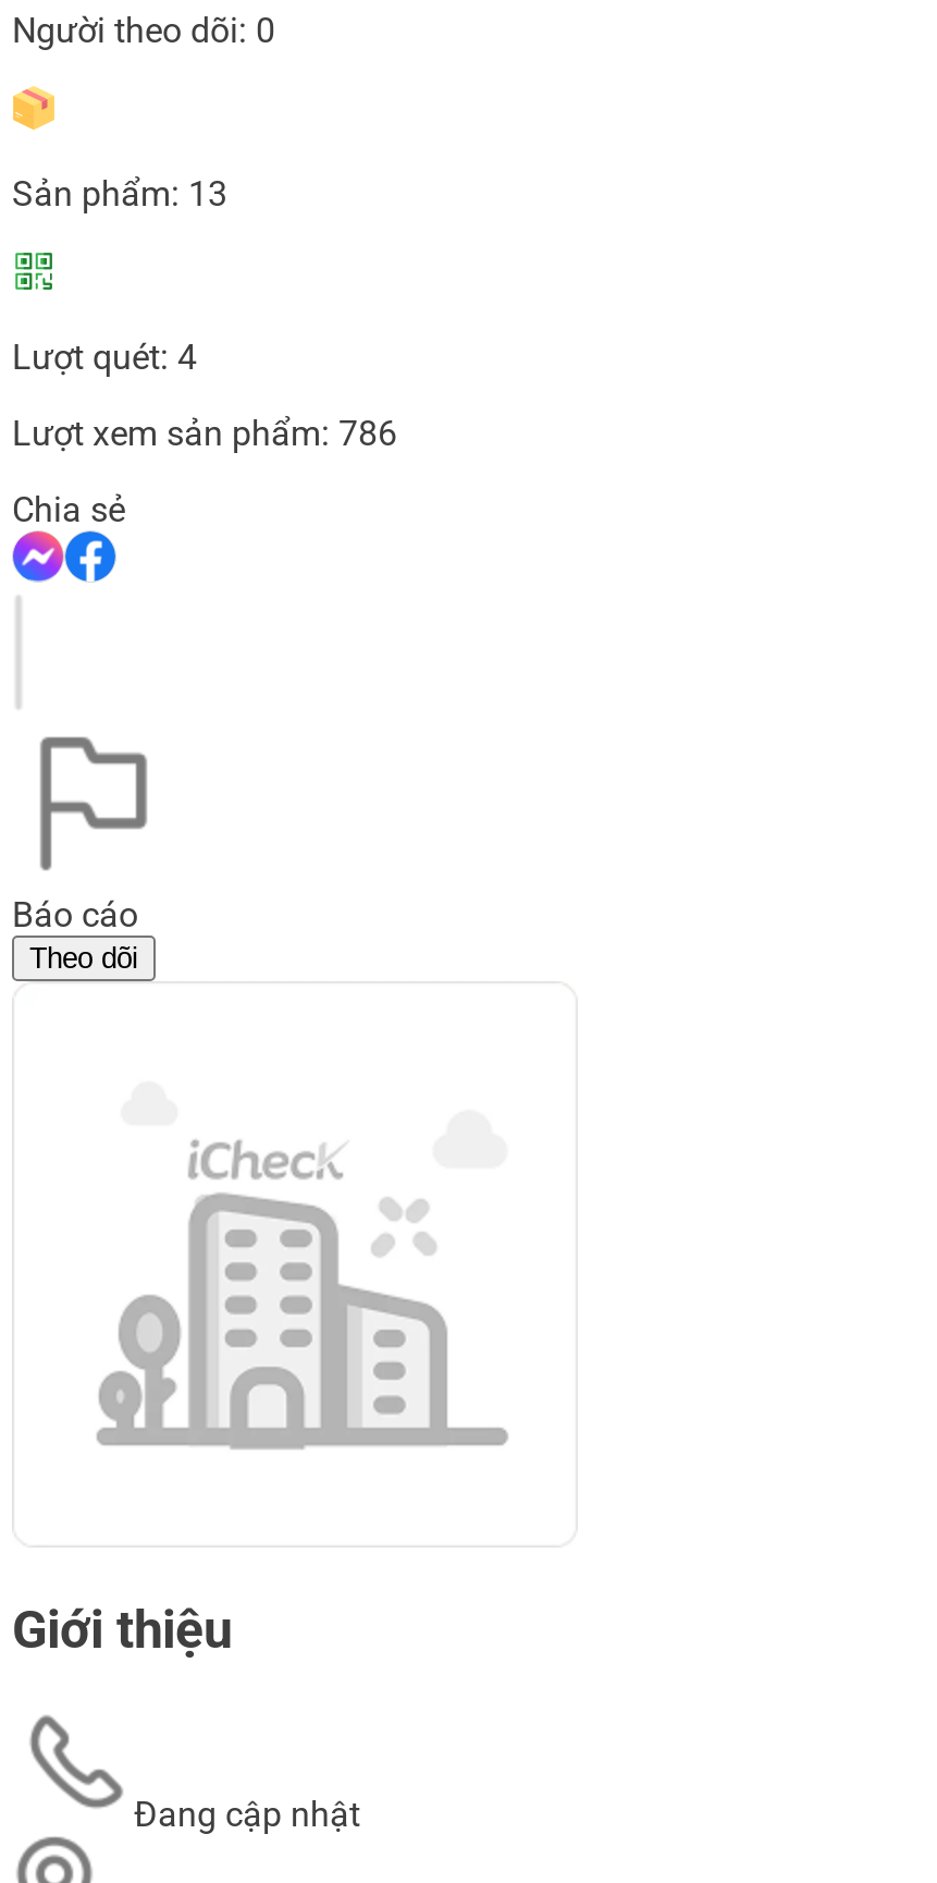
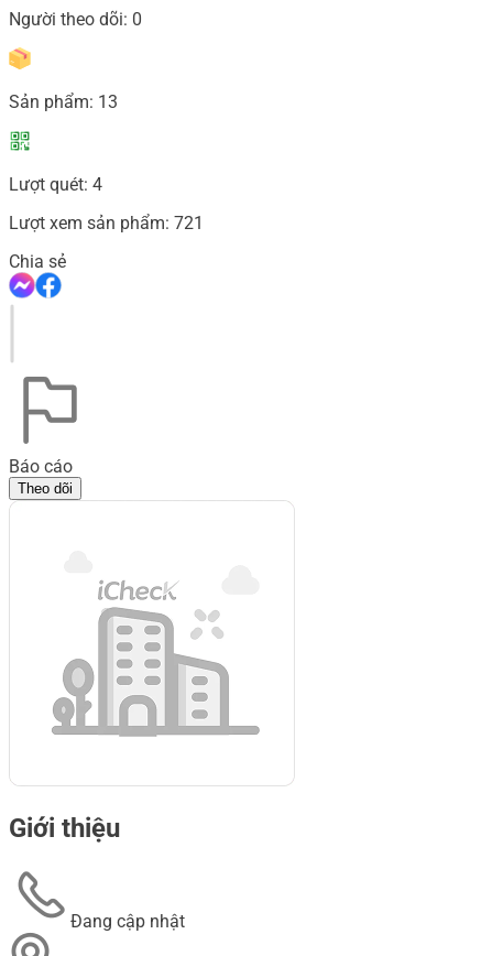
- Lượt xem sản phẩm: 786
+ Lượt xem sản phẩm: 721
